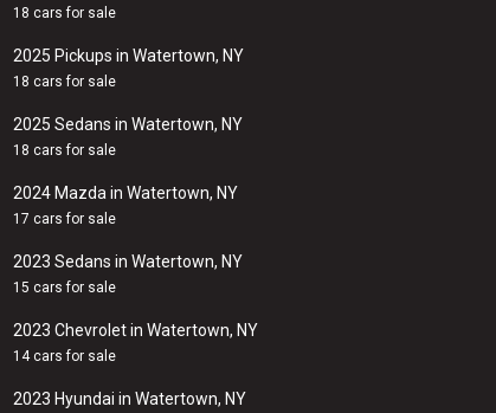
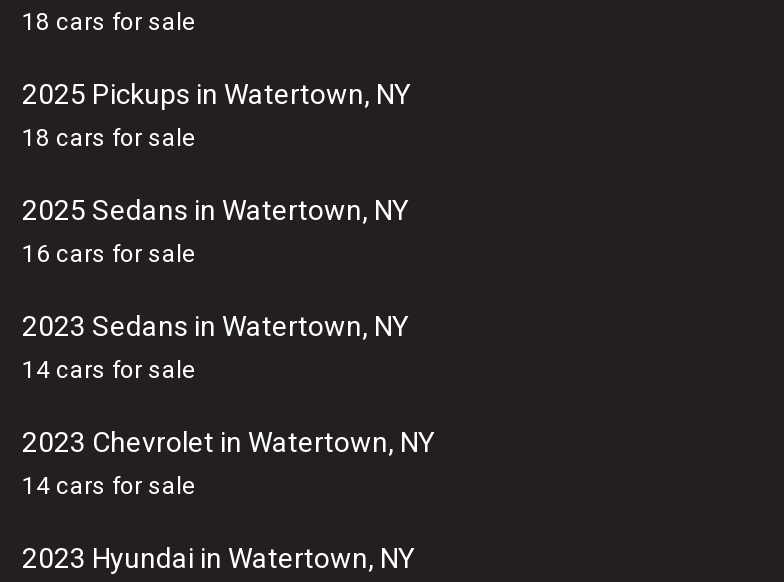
- 18 cars for sale
- 2024 Mazda in Watertown, NY
- 17 cars for sale
+ 16 cars for sale

- 15 cars for sale
+ 14 cars for sale
